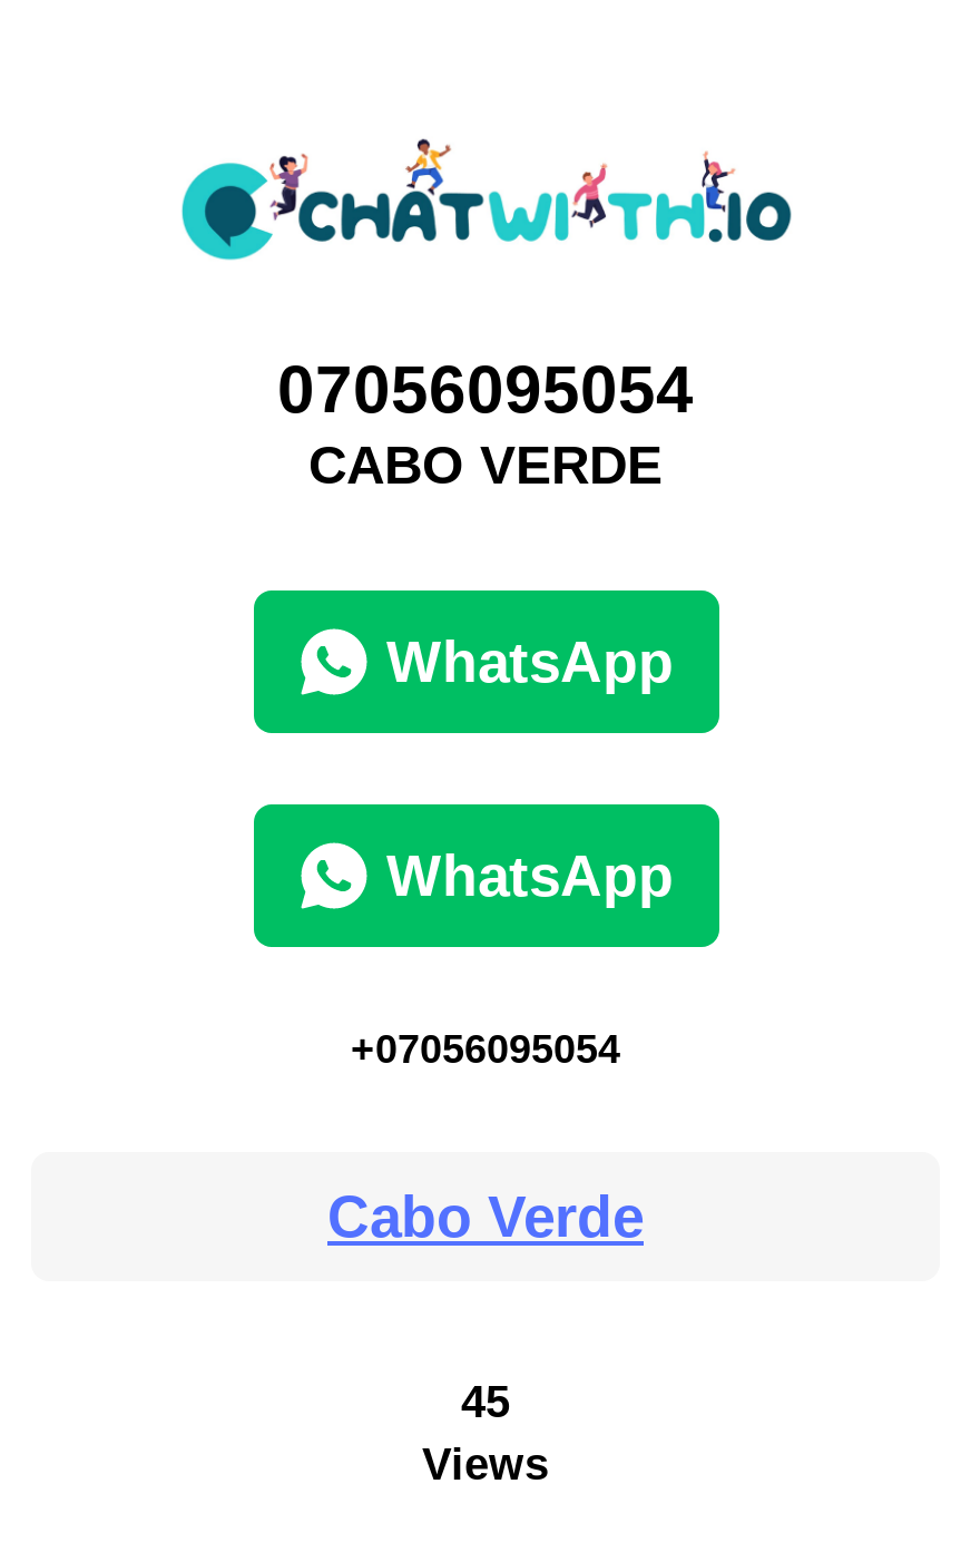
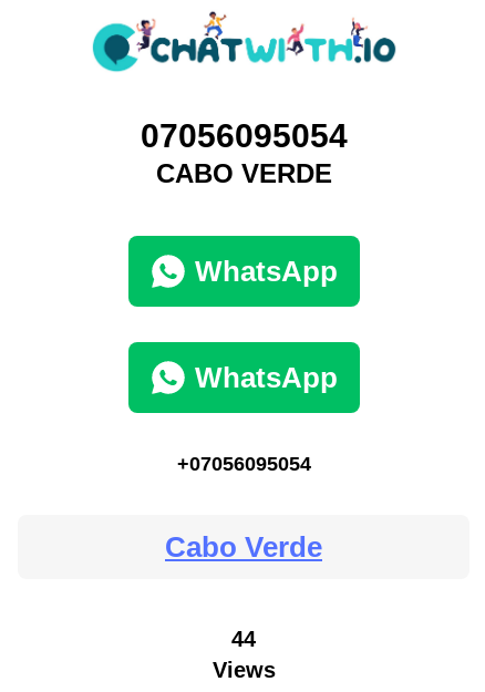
- 45
+ 44
